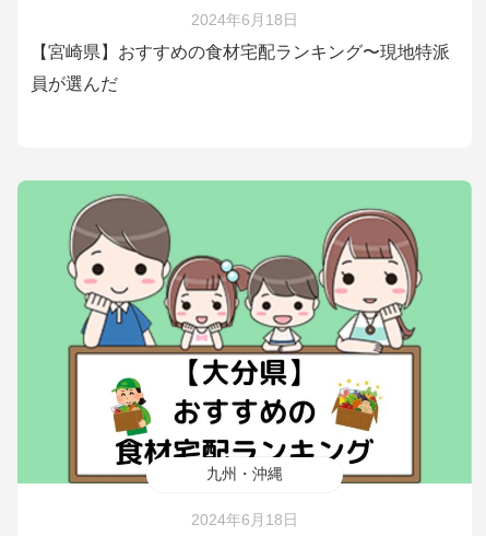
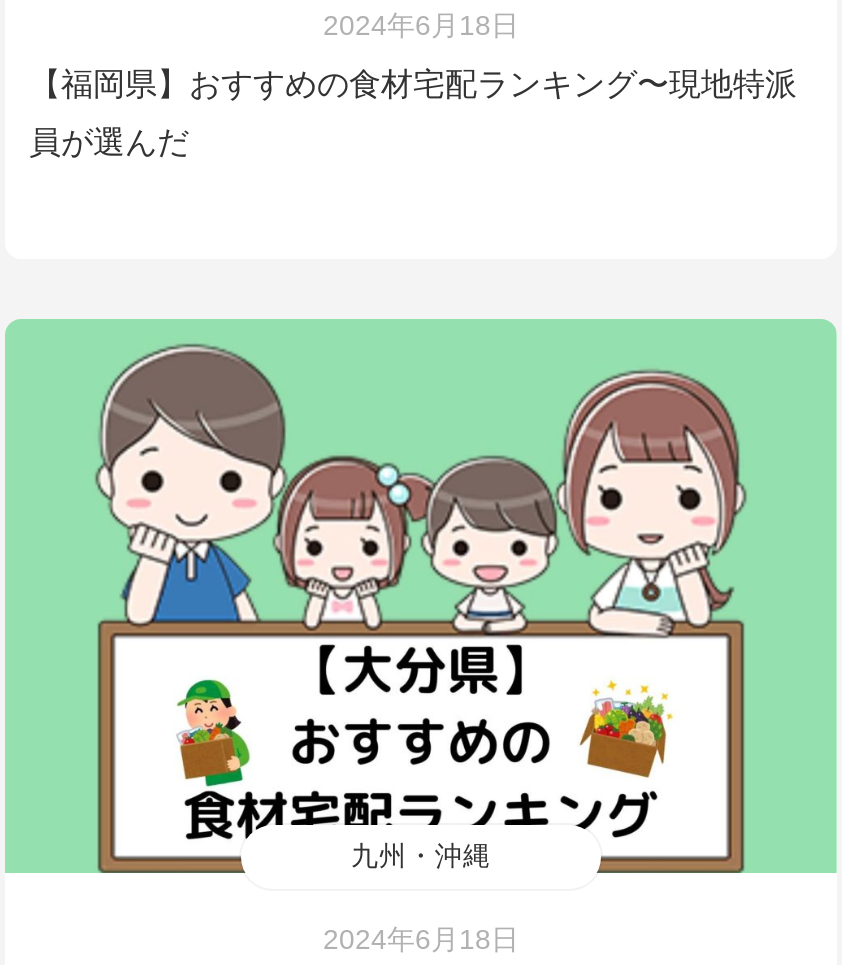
- 【宮崎県】おすすめの食材宅配ランキング〜現地特派
+ 【福岡県】おすすめの食材宅配ランキング〜現地特派
